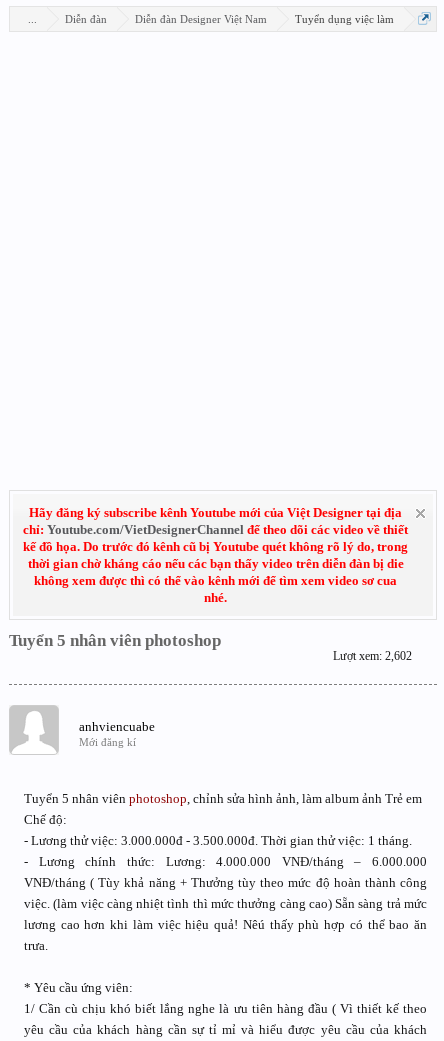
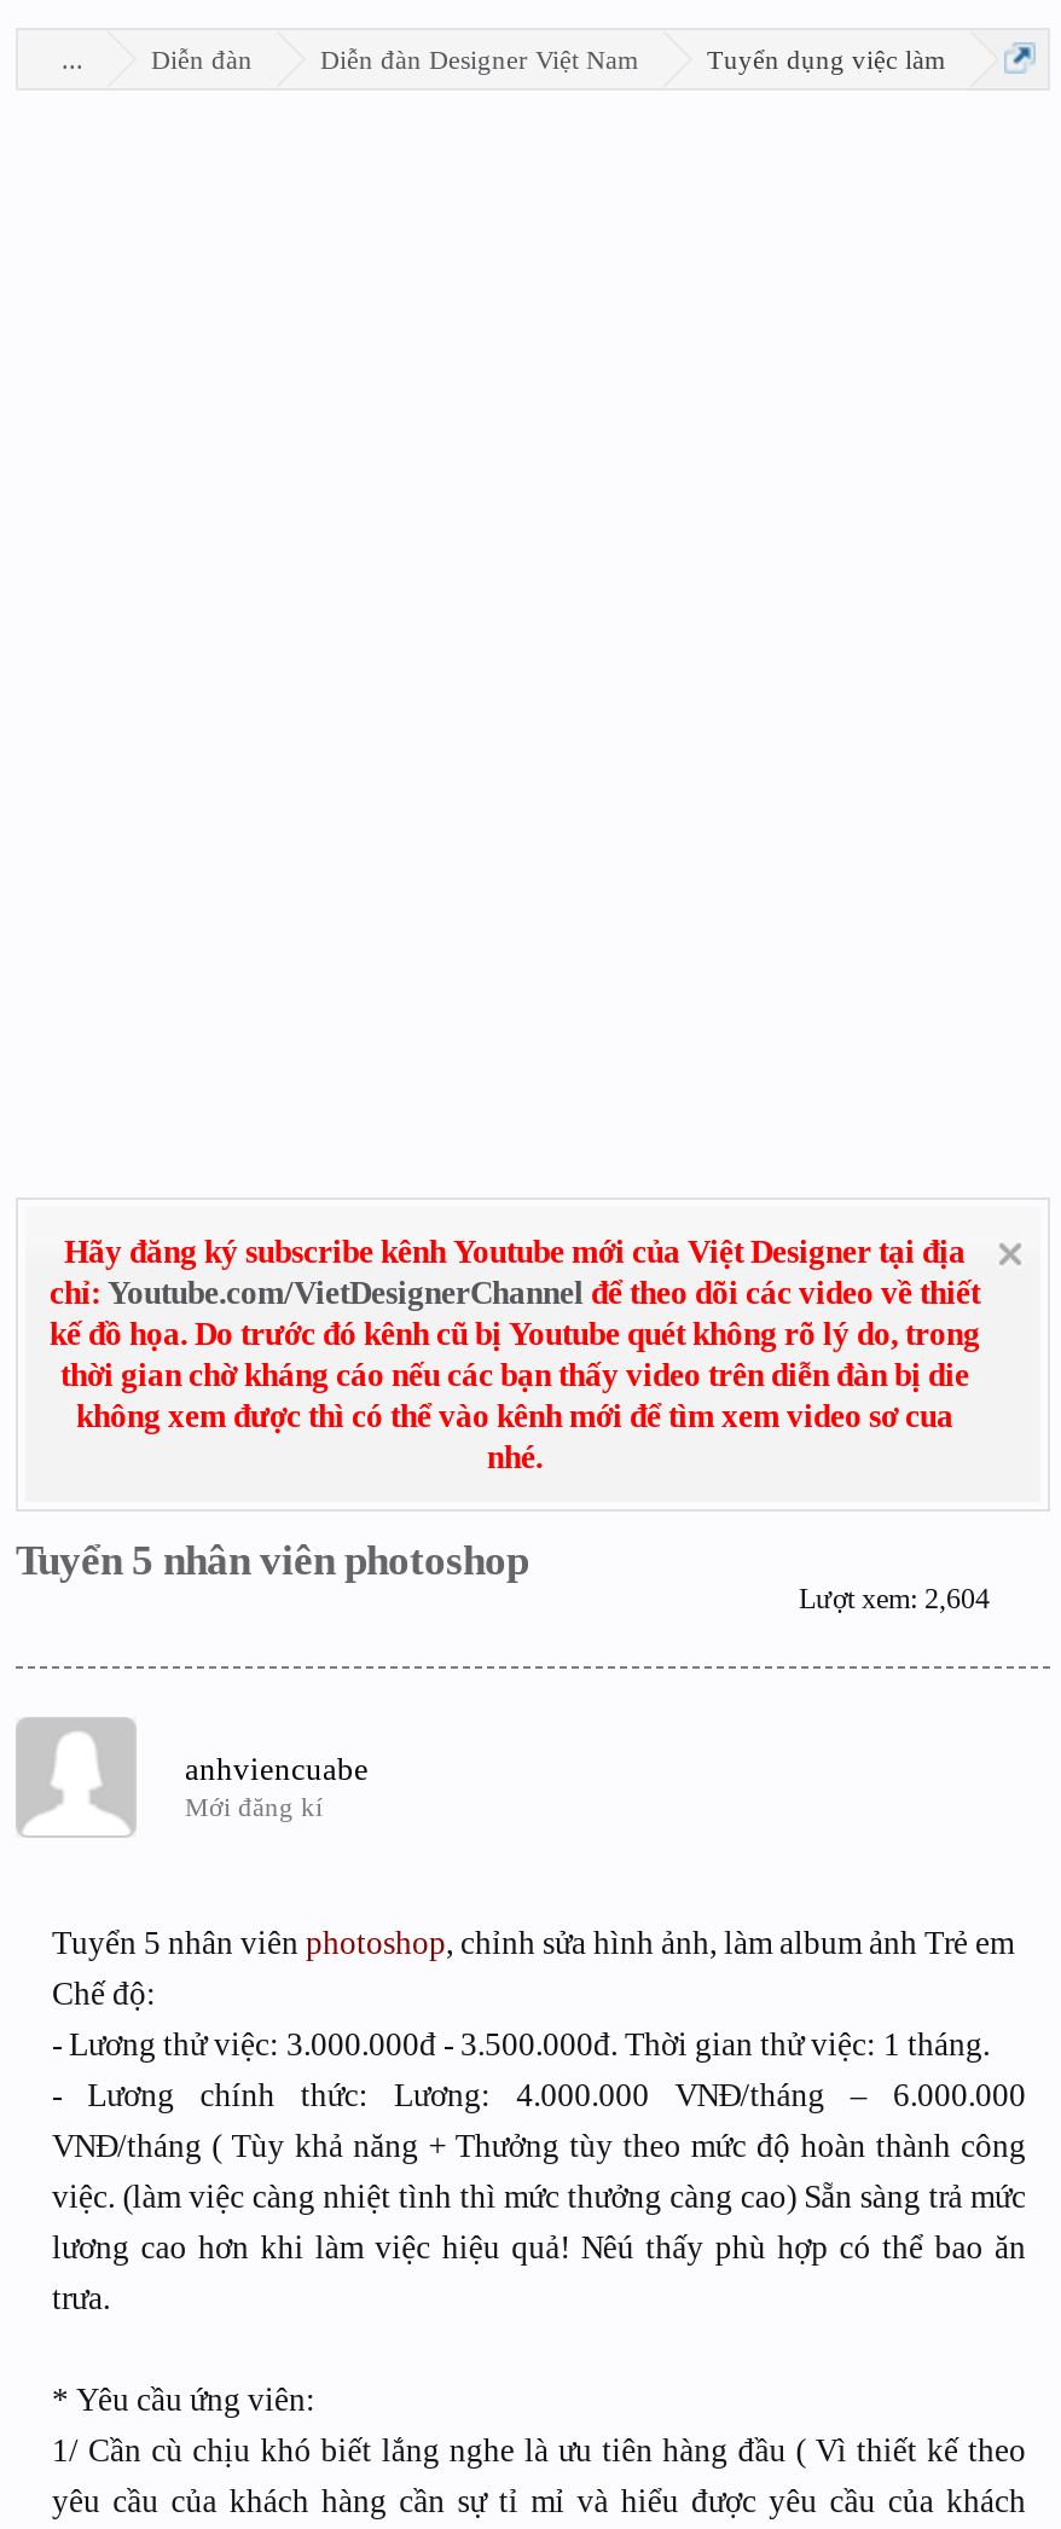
- Lượt xem: 2,602
+ Lượt xem: 2,604
